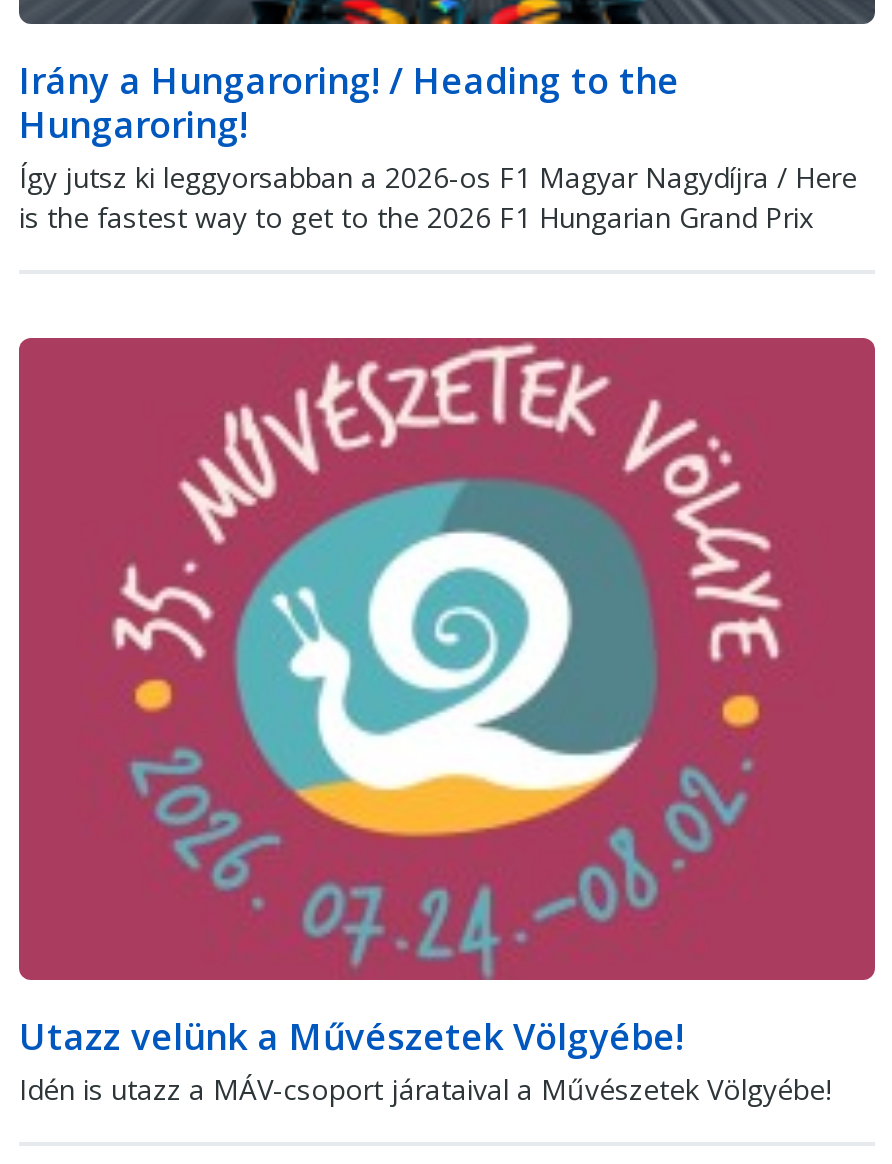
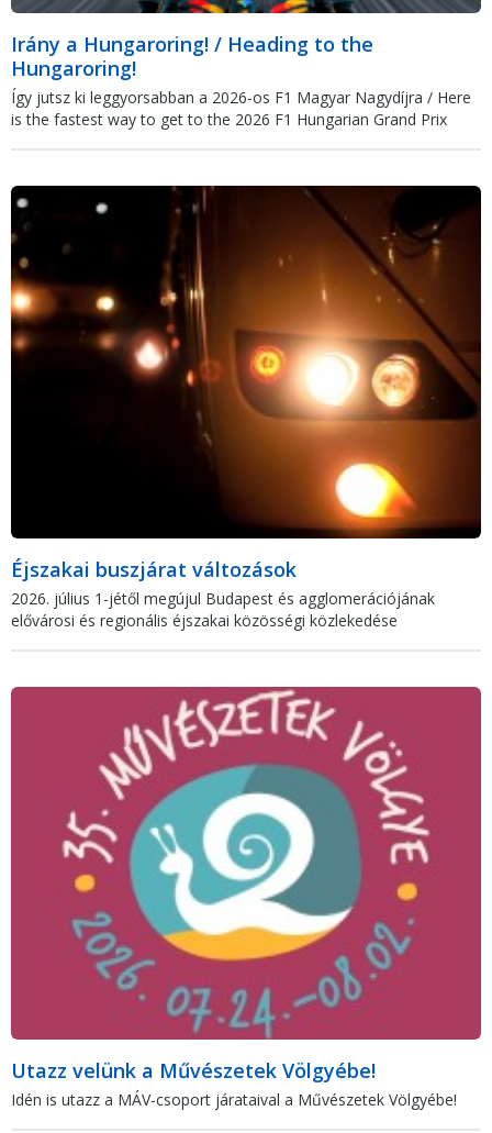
+ [image]
+ Éjszakai buszjárat változások
+ 2026. július 1-jétől megújul Budapest és agglomerációjának
+ elővárosi és regionális éjszakai közösségi közlekedése
